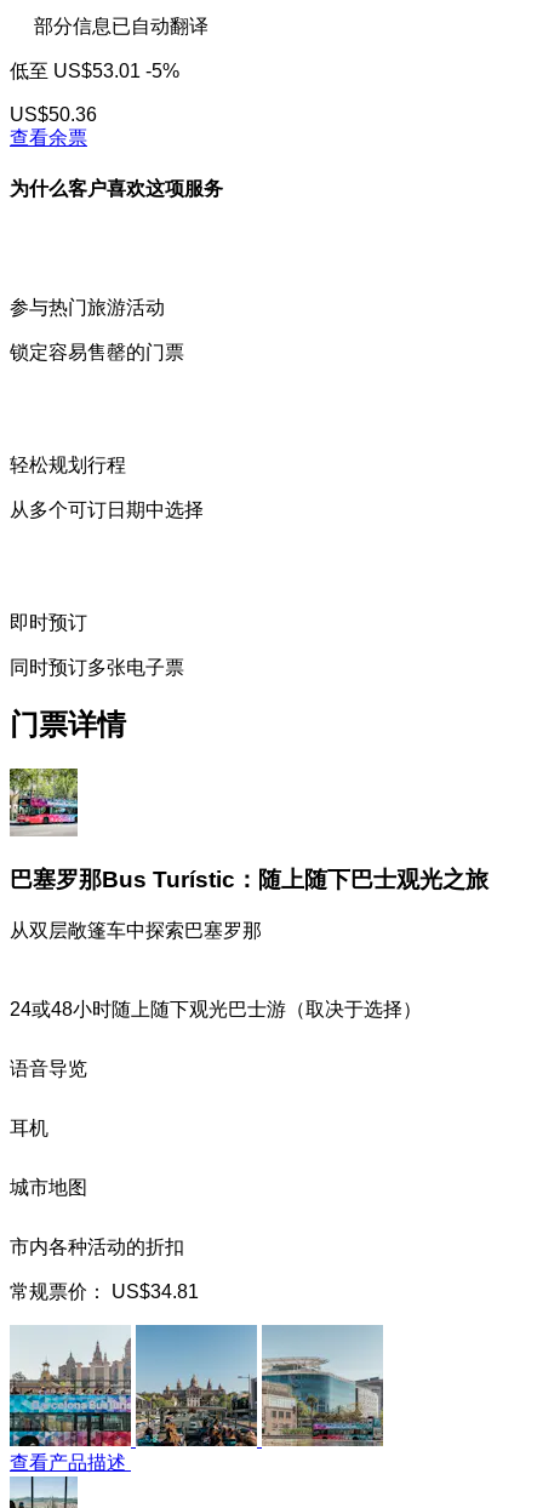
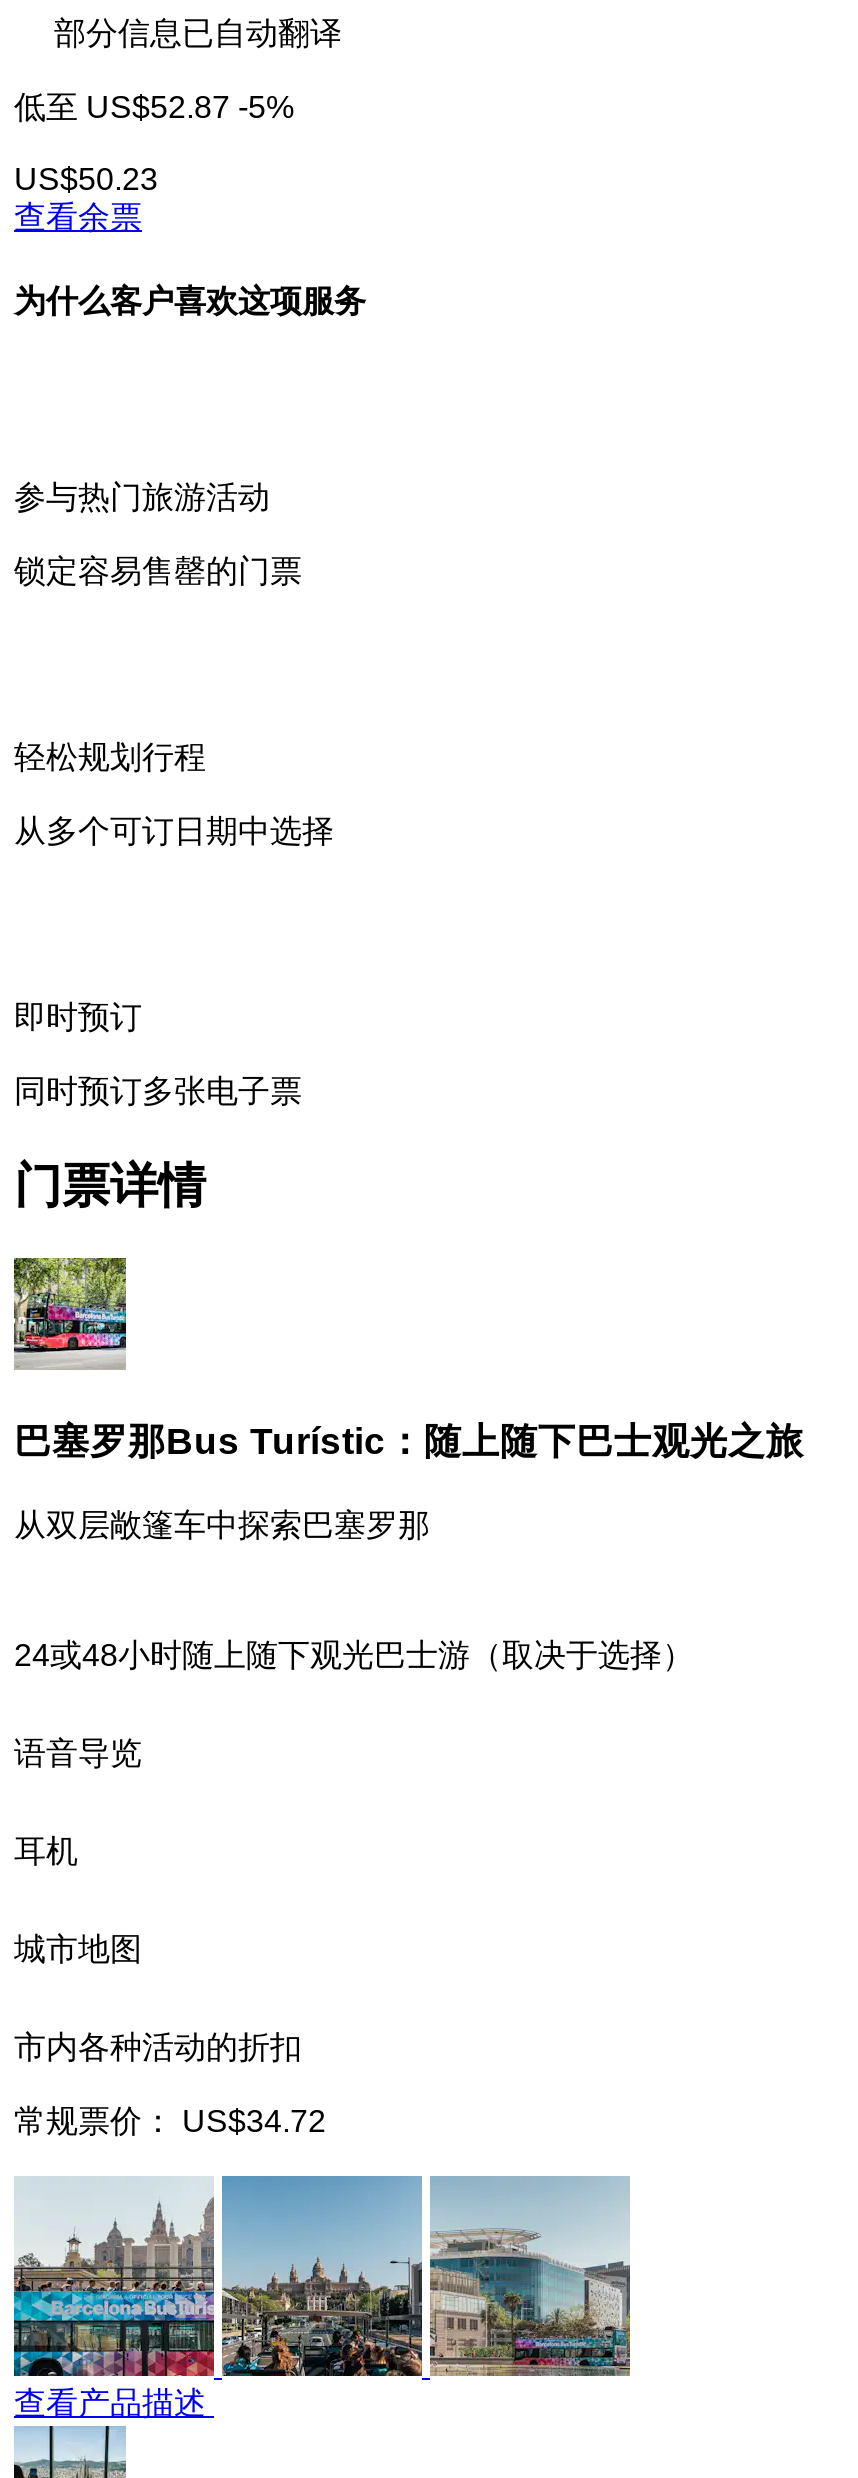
- 低至US$53.01 -5%
+ 低至US$52.87 -5%

- US$50.36
+ US$50.23

- 常规票价：US$34.81
+ 常规票价：US$34.72
